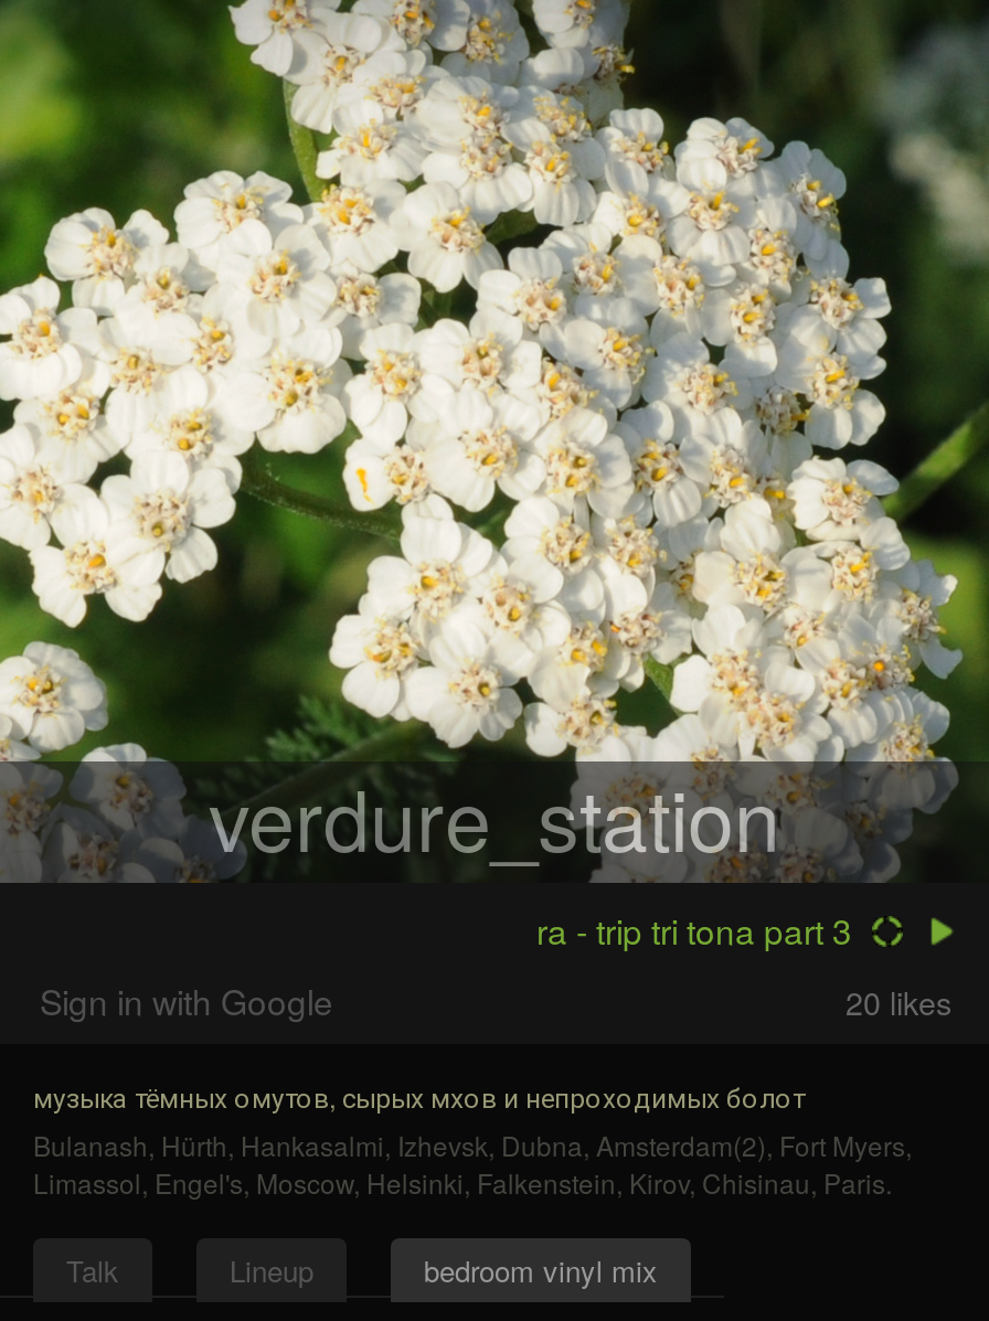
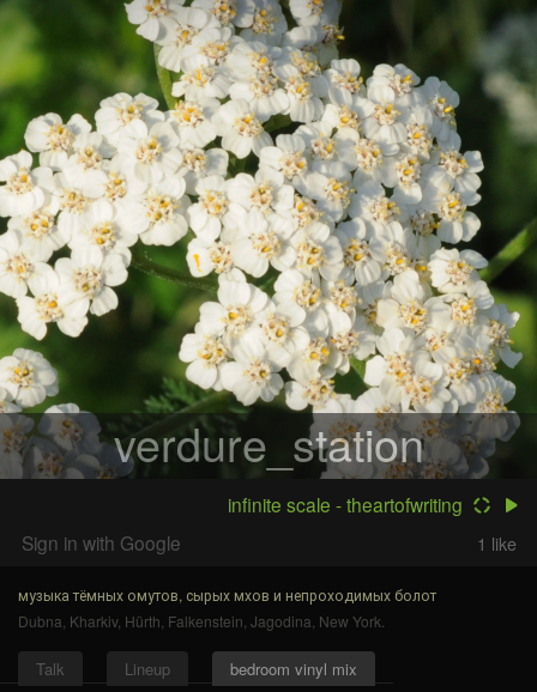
- ra - trip tri tona part 3
+ infinite scale - theartofwriting

- 20 likes
+ 1 like

- Bulanash, Hürth, Hankasalmi, Izhevsk, Dubna, Amsterdam(2), Fort Myers,
- Limassol, Engel's, Moscow, Helsinki, Falkenstein, Kirov, Chisinau, Paris.
+ Dubna, Kharkiv, Hürth, Falkenstein, Jagodina, New York.
